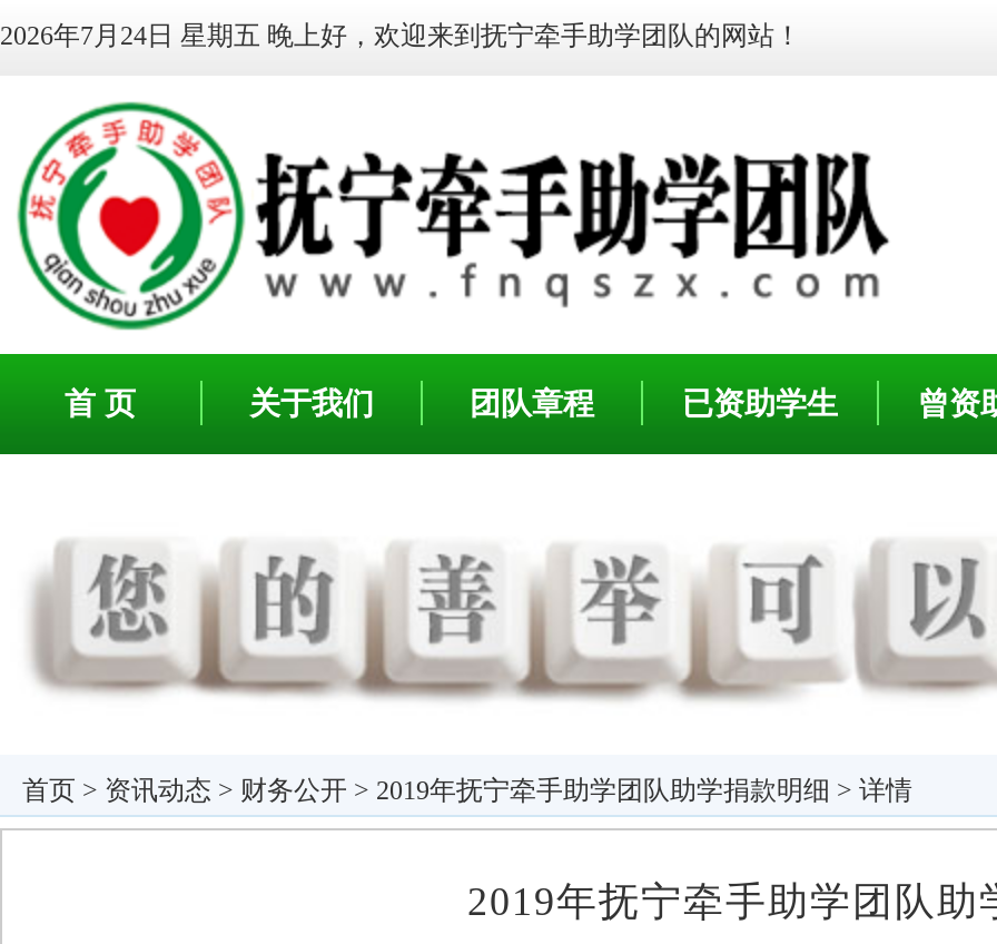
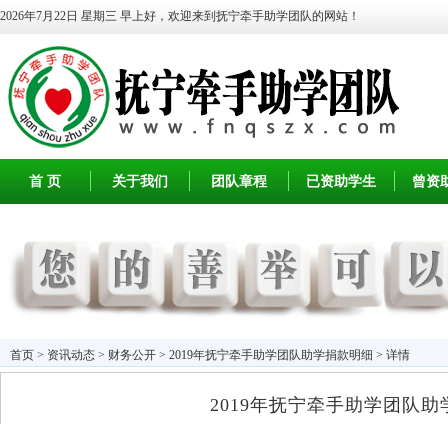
- 2026年7月24日 星期五晚上好，欢迎来到抚宁牵手助学团队的网站！
+ 2026年7月22日 星期三早上好，欢迎来到抚宁牵手助学团队的网站！
